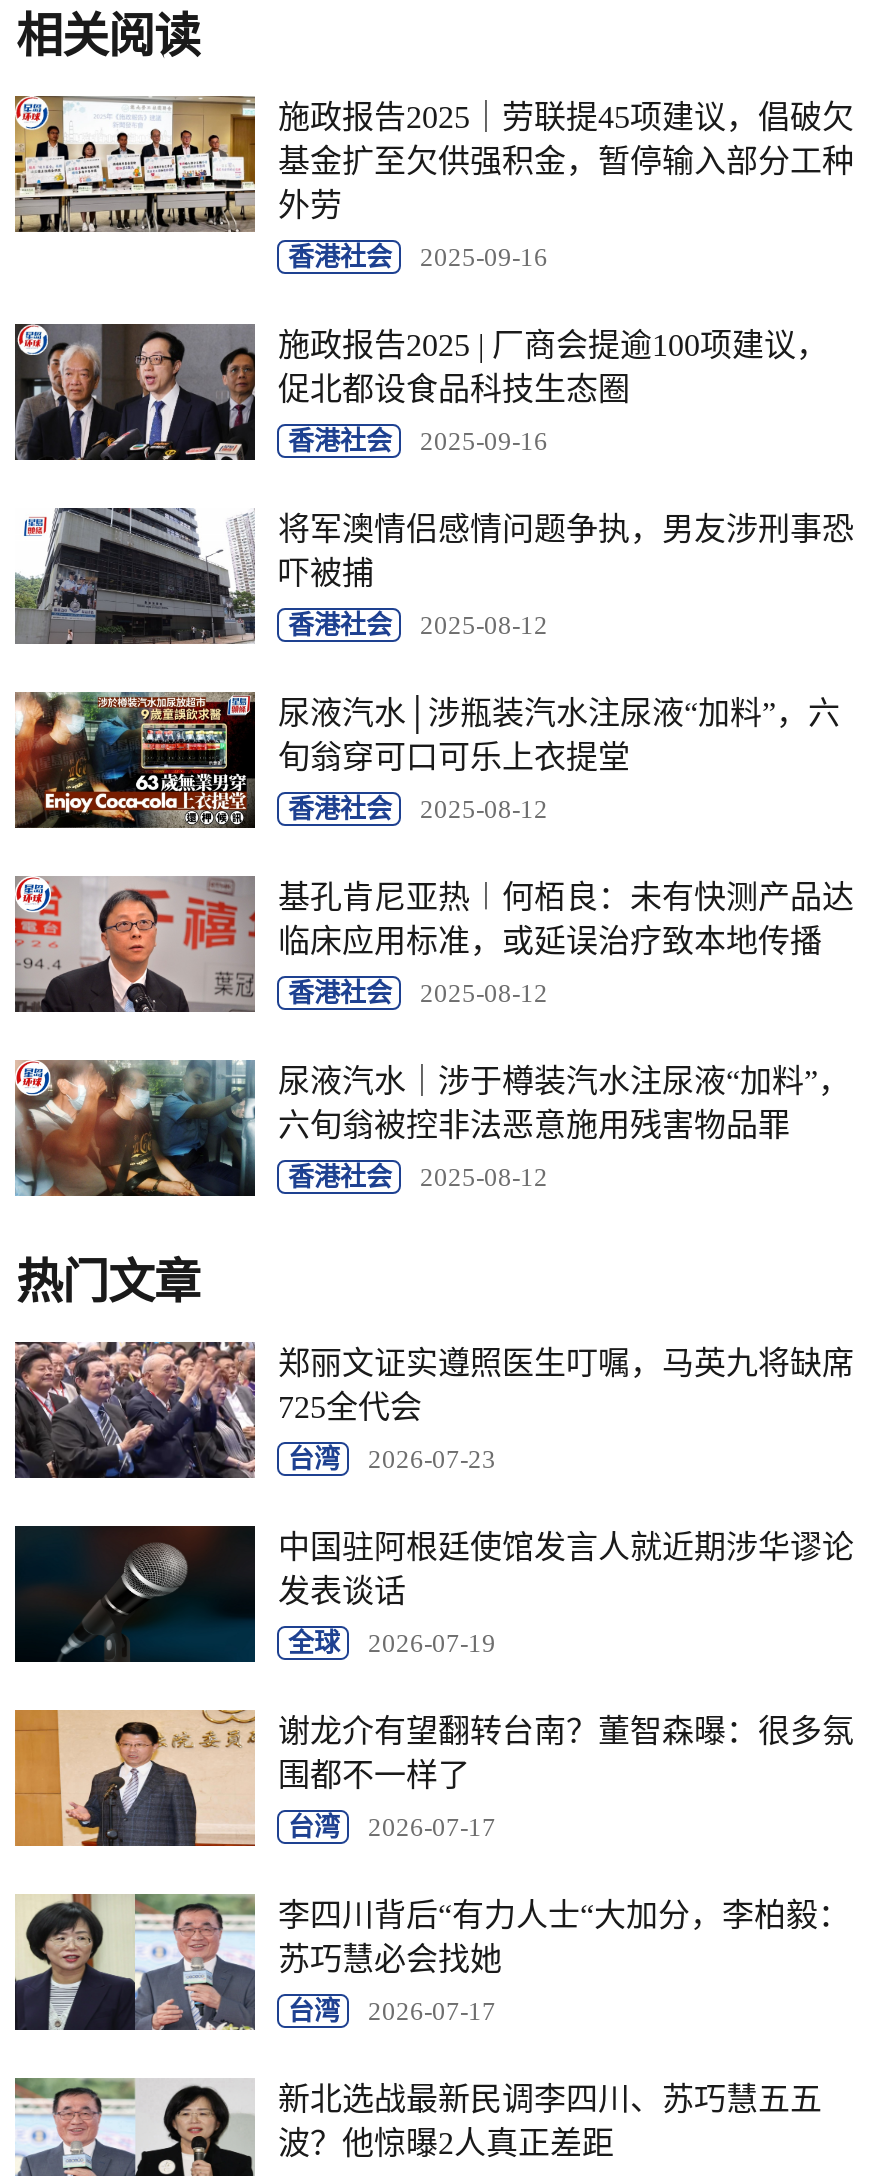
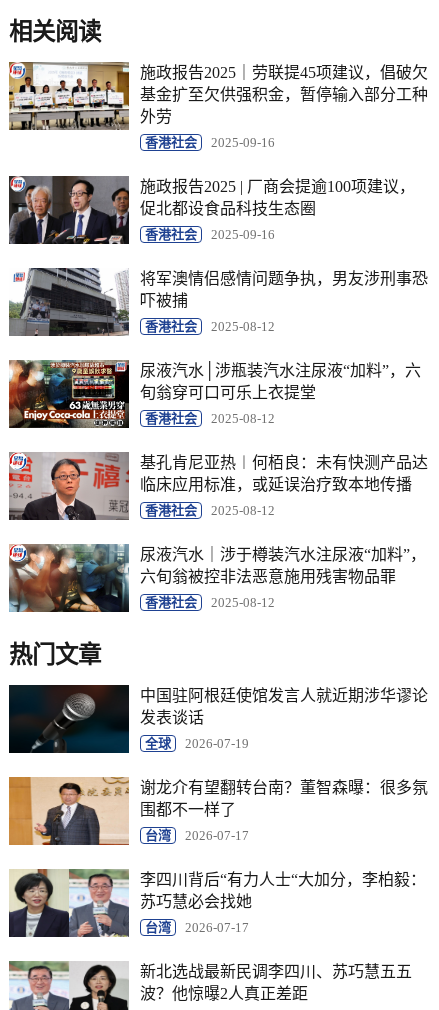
- [image]
- 郑丽文证实遵照医生叮嘱，马英九将缺席
- 725全代会
- 台湾
- 2026-07-23
